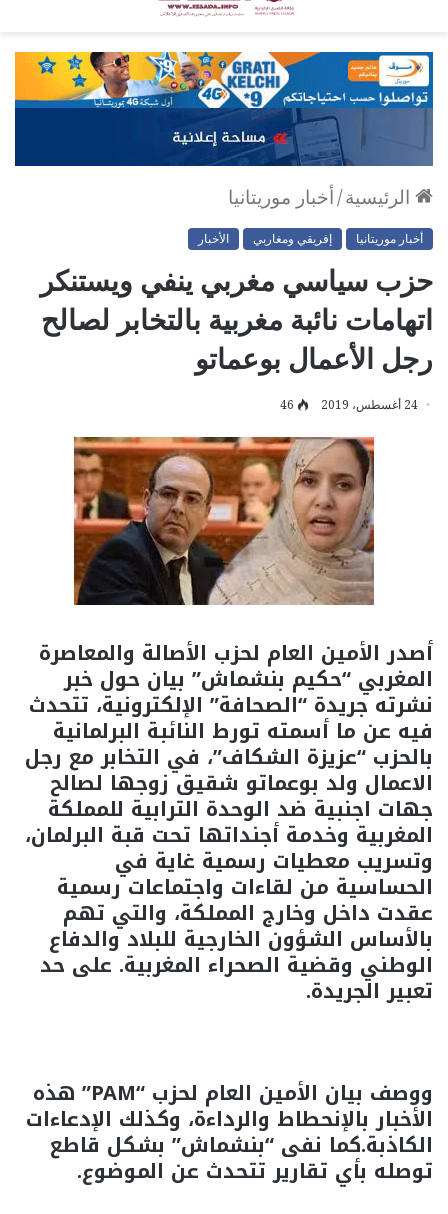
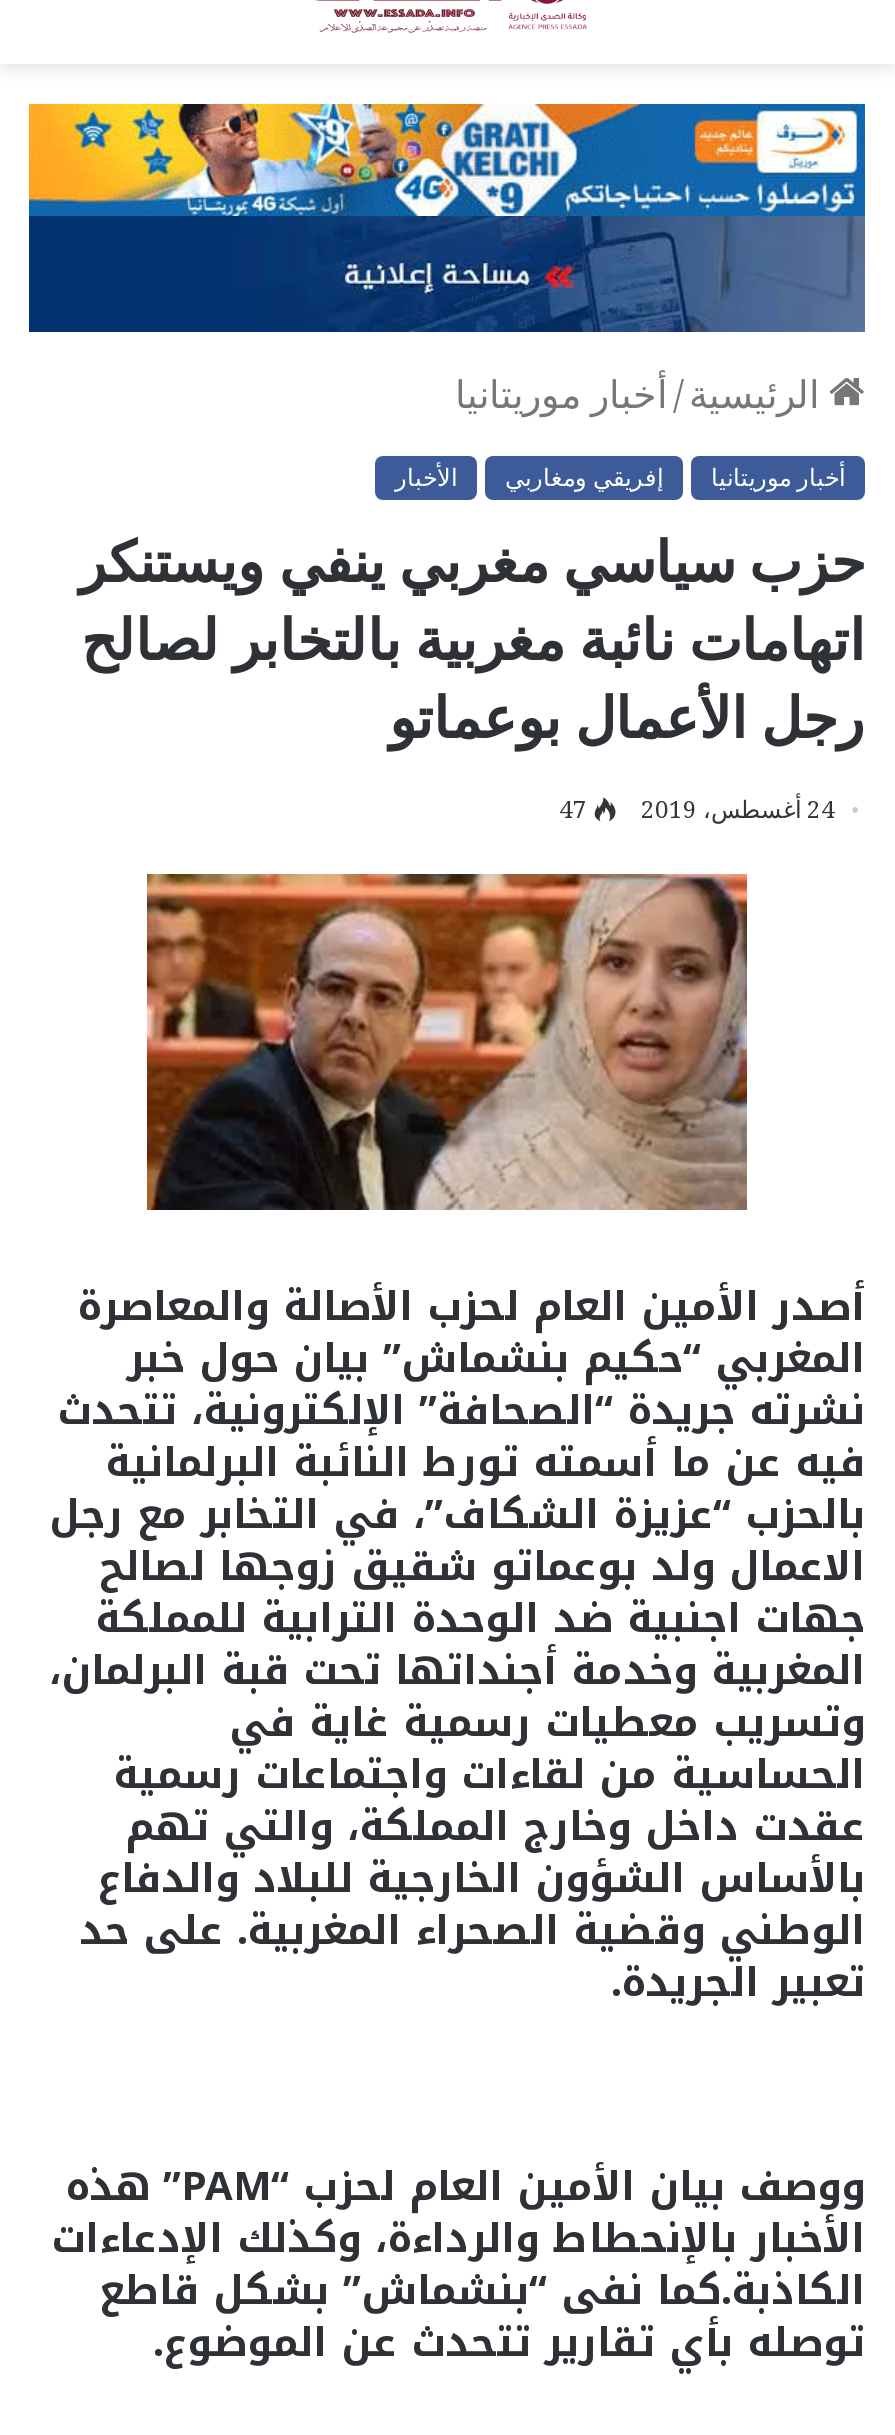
- 46
+ 47
